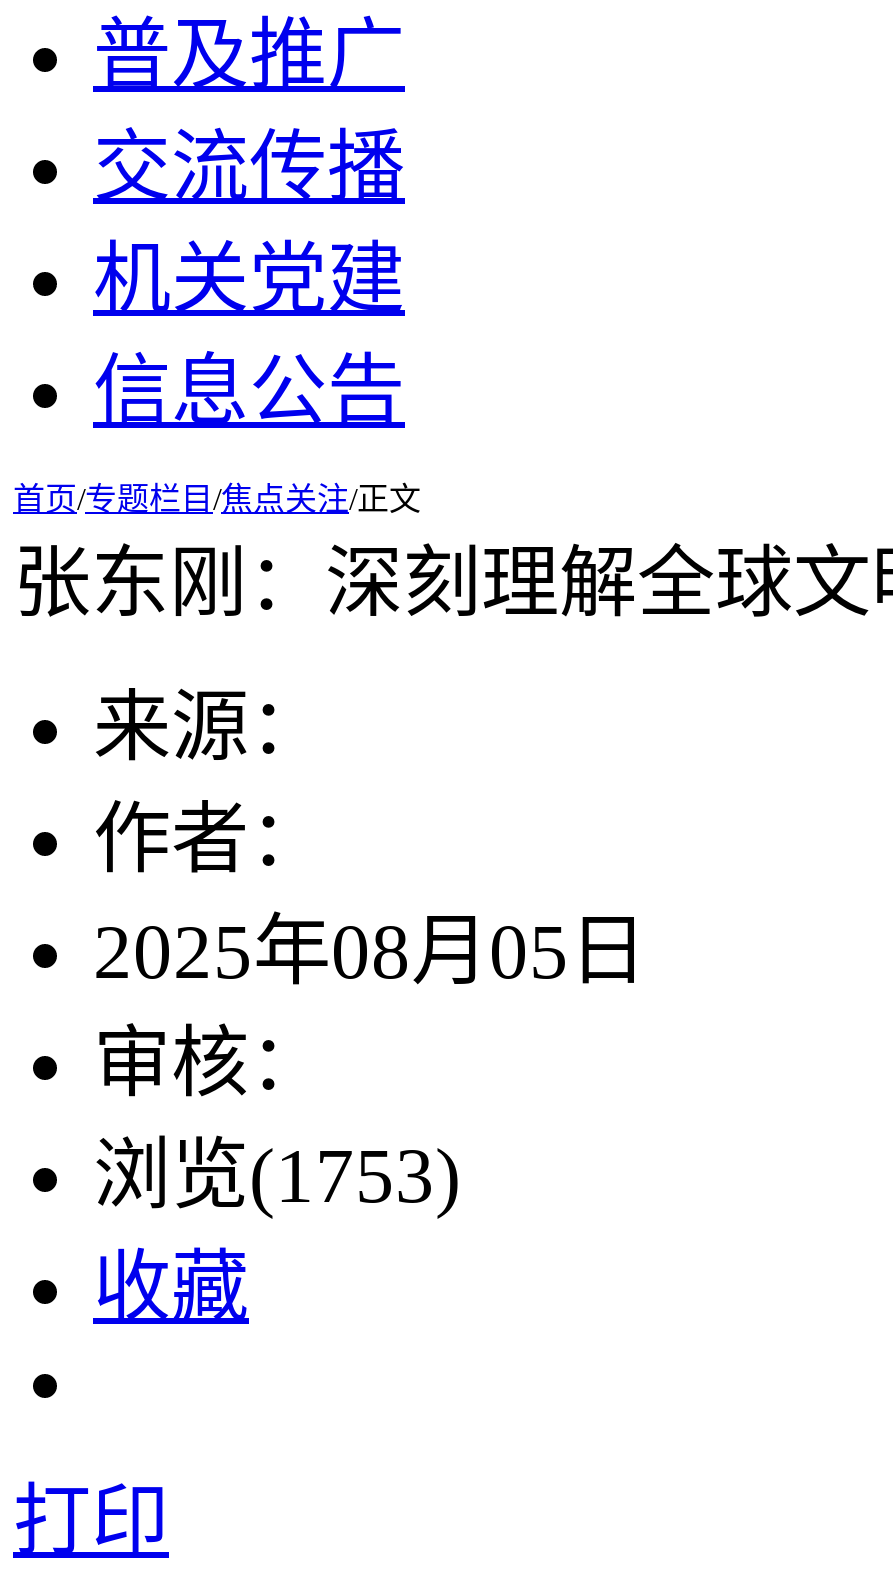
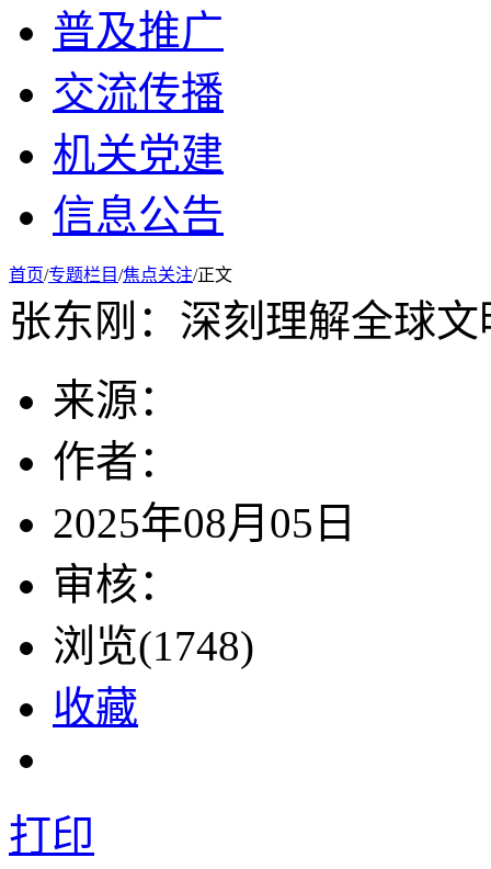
- 浏览(1753)
+ 浏览(1748)
